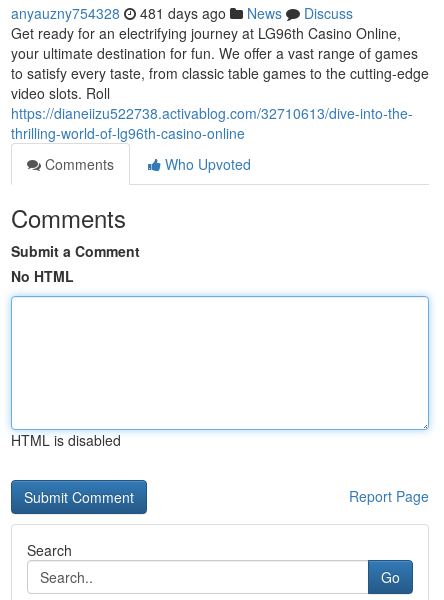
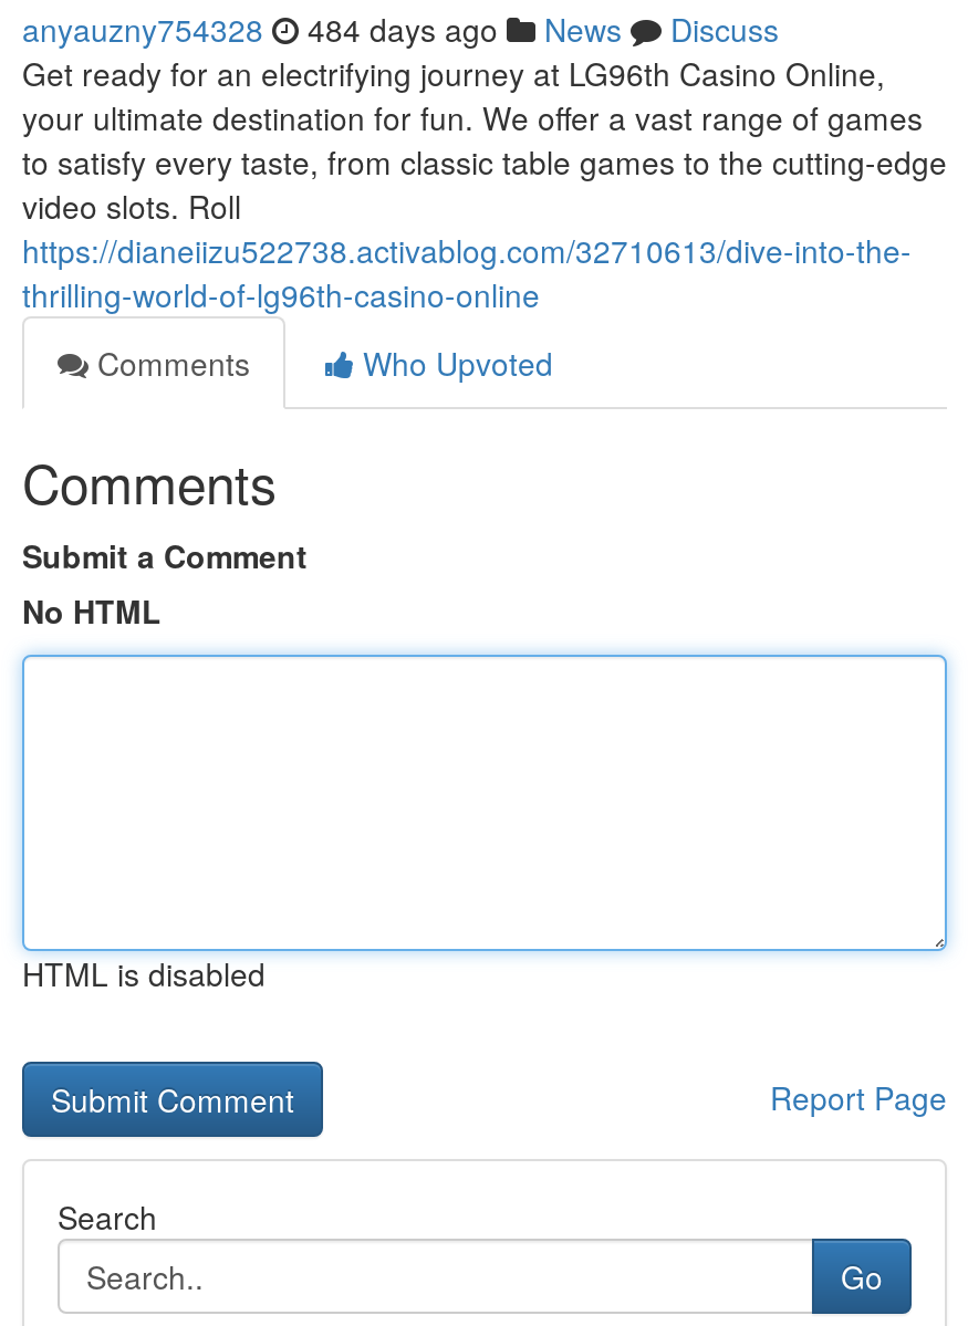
- anyauzny754328 481 days ago News Discuss
+ anyauzny754328 484 days ago News Discuss
